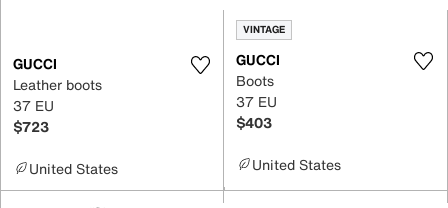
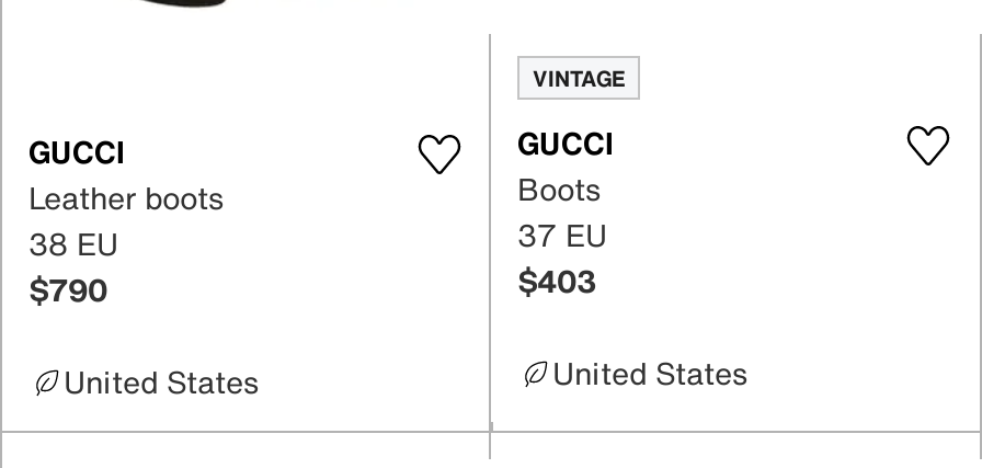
- 37 EU
+ 38 EU

- $723
+ $790
